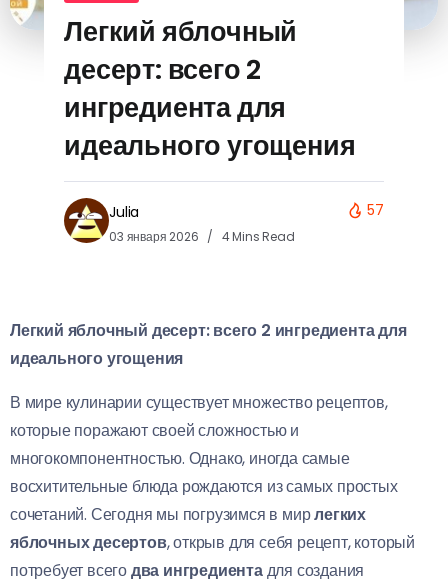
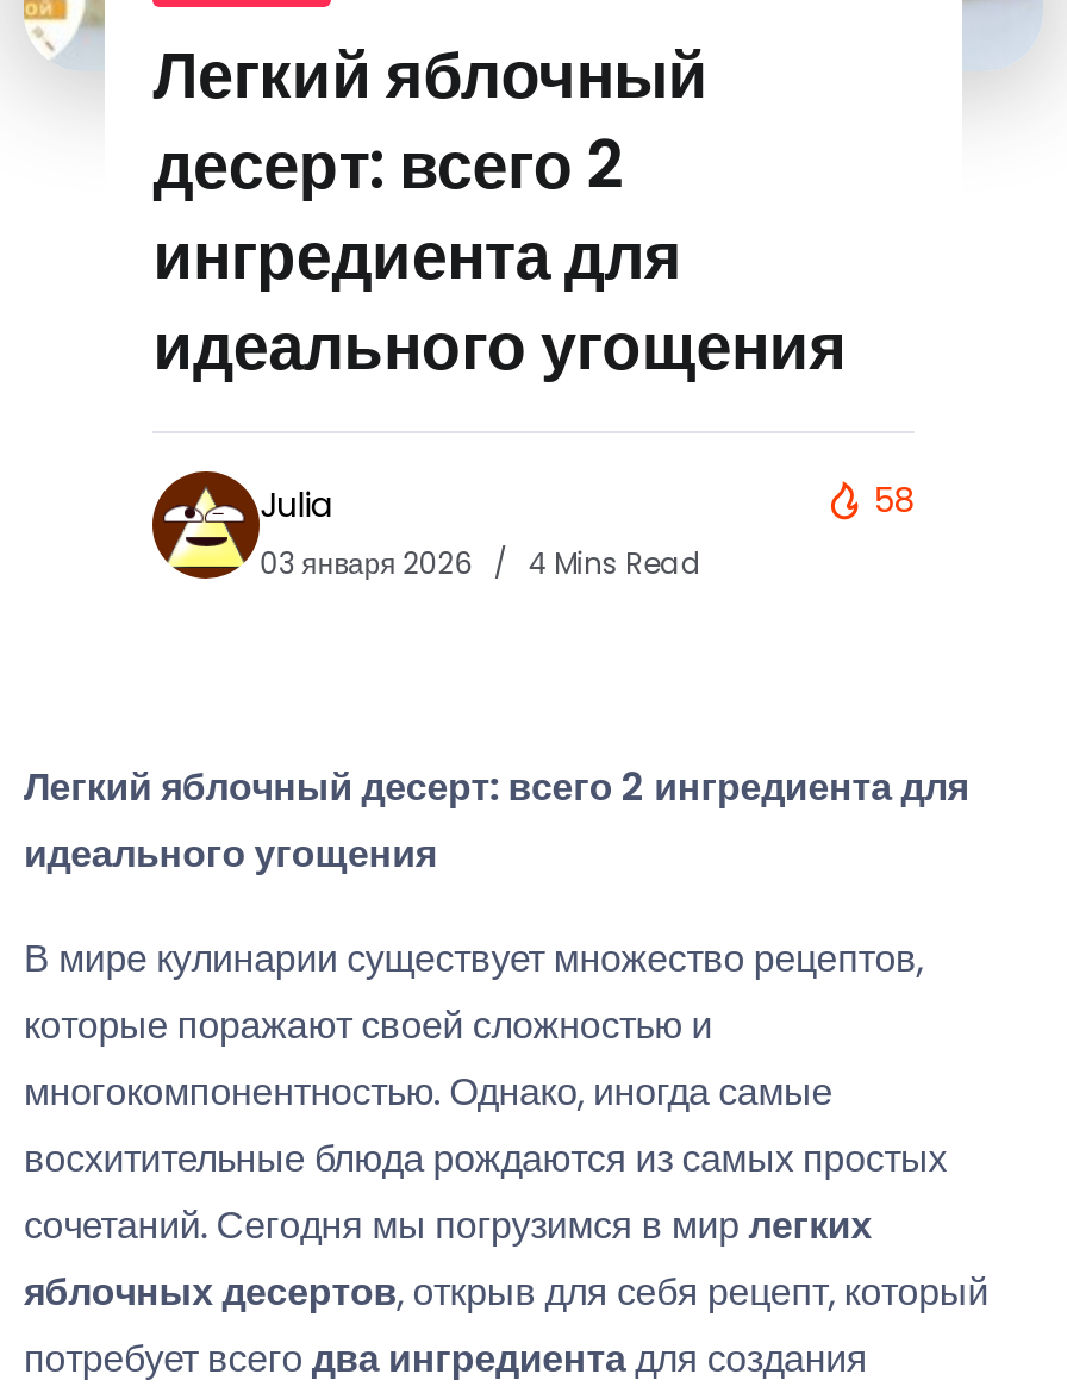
- 57
+ 58
